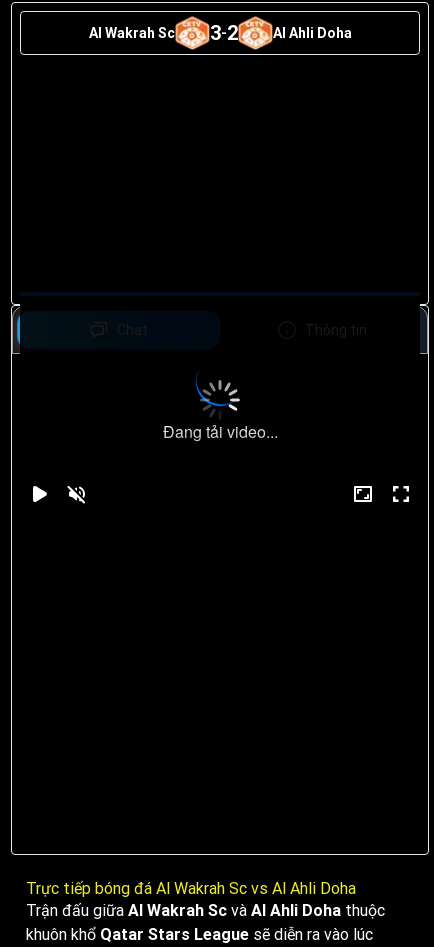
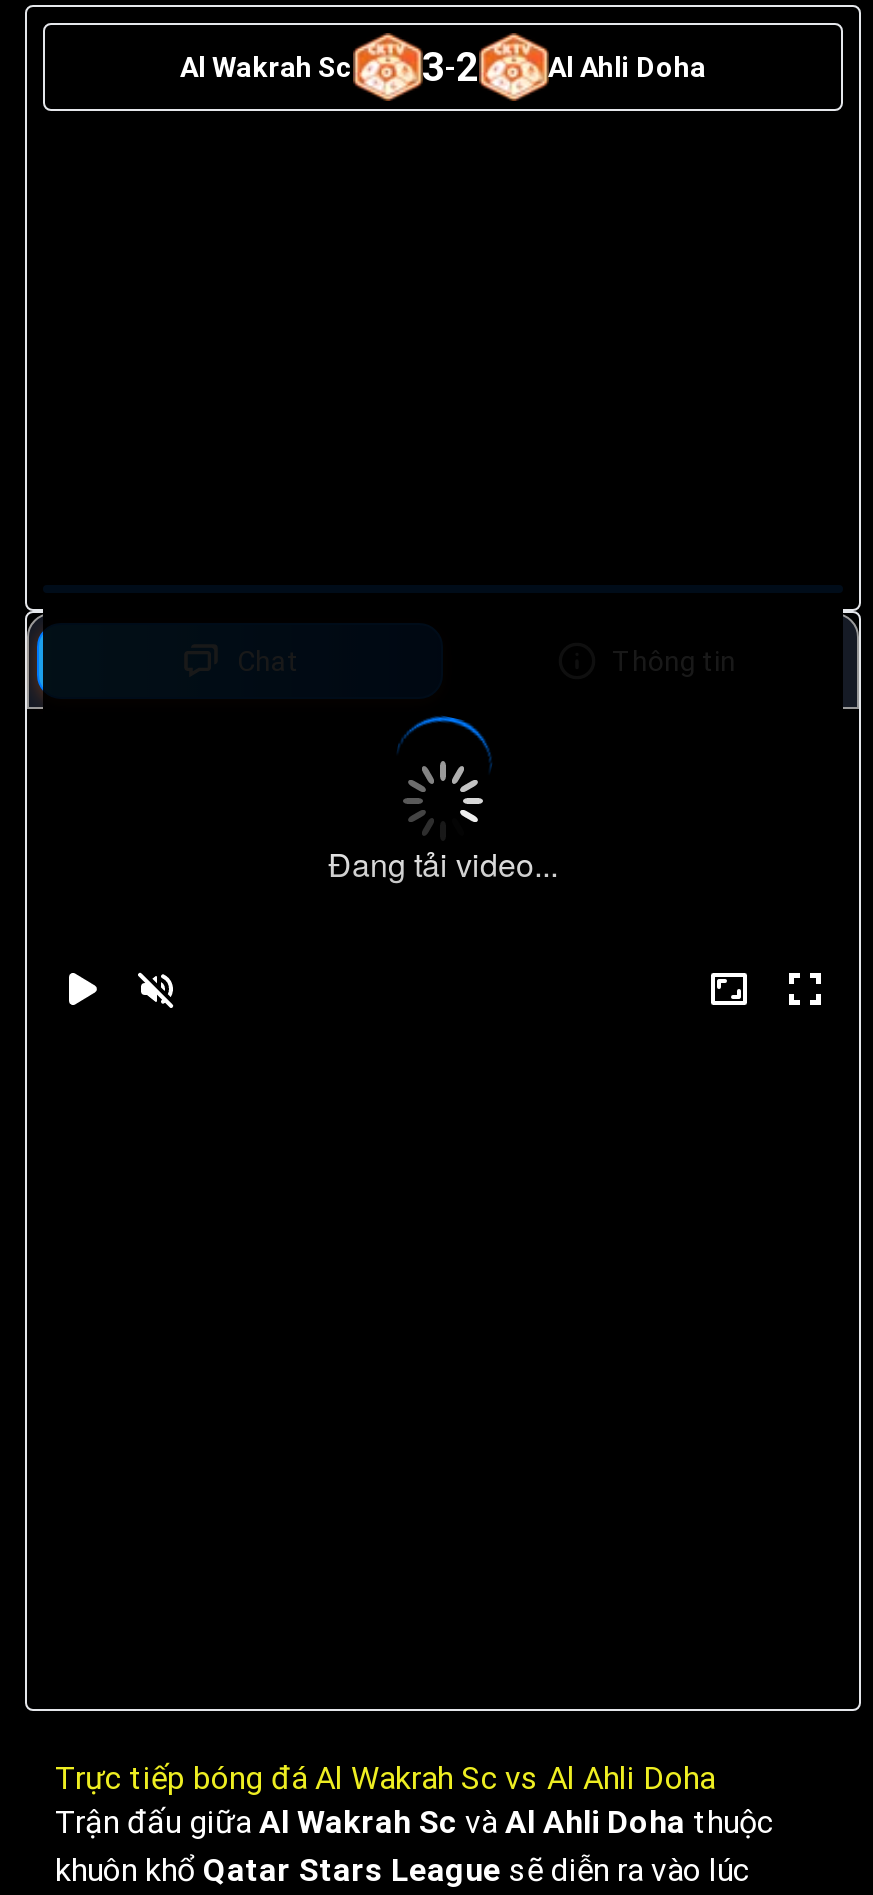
- [image]
+ [image]
